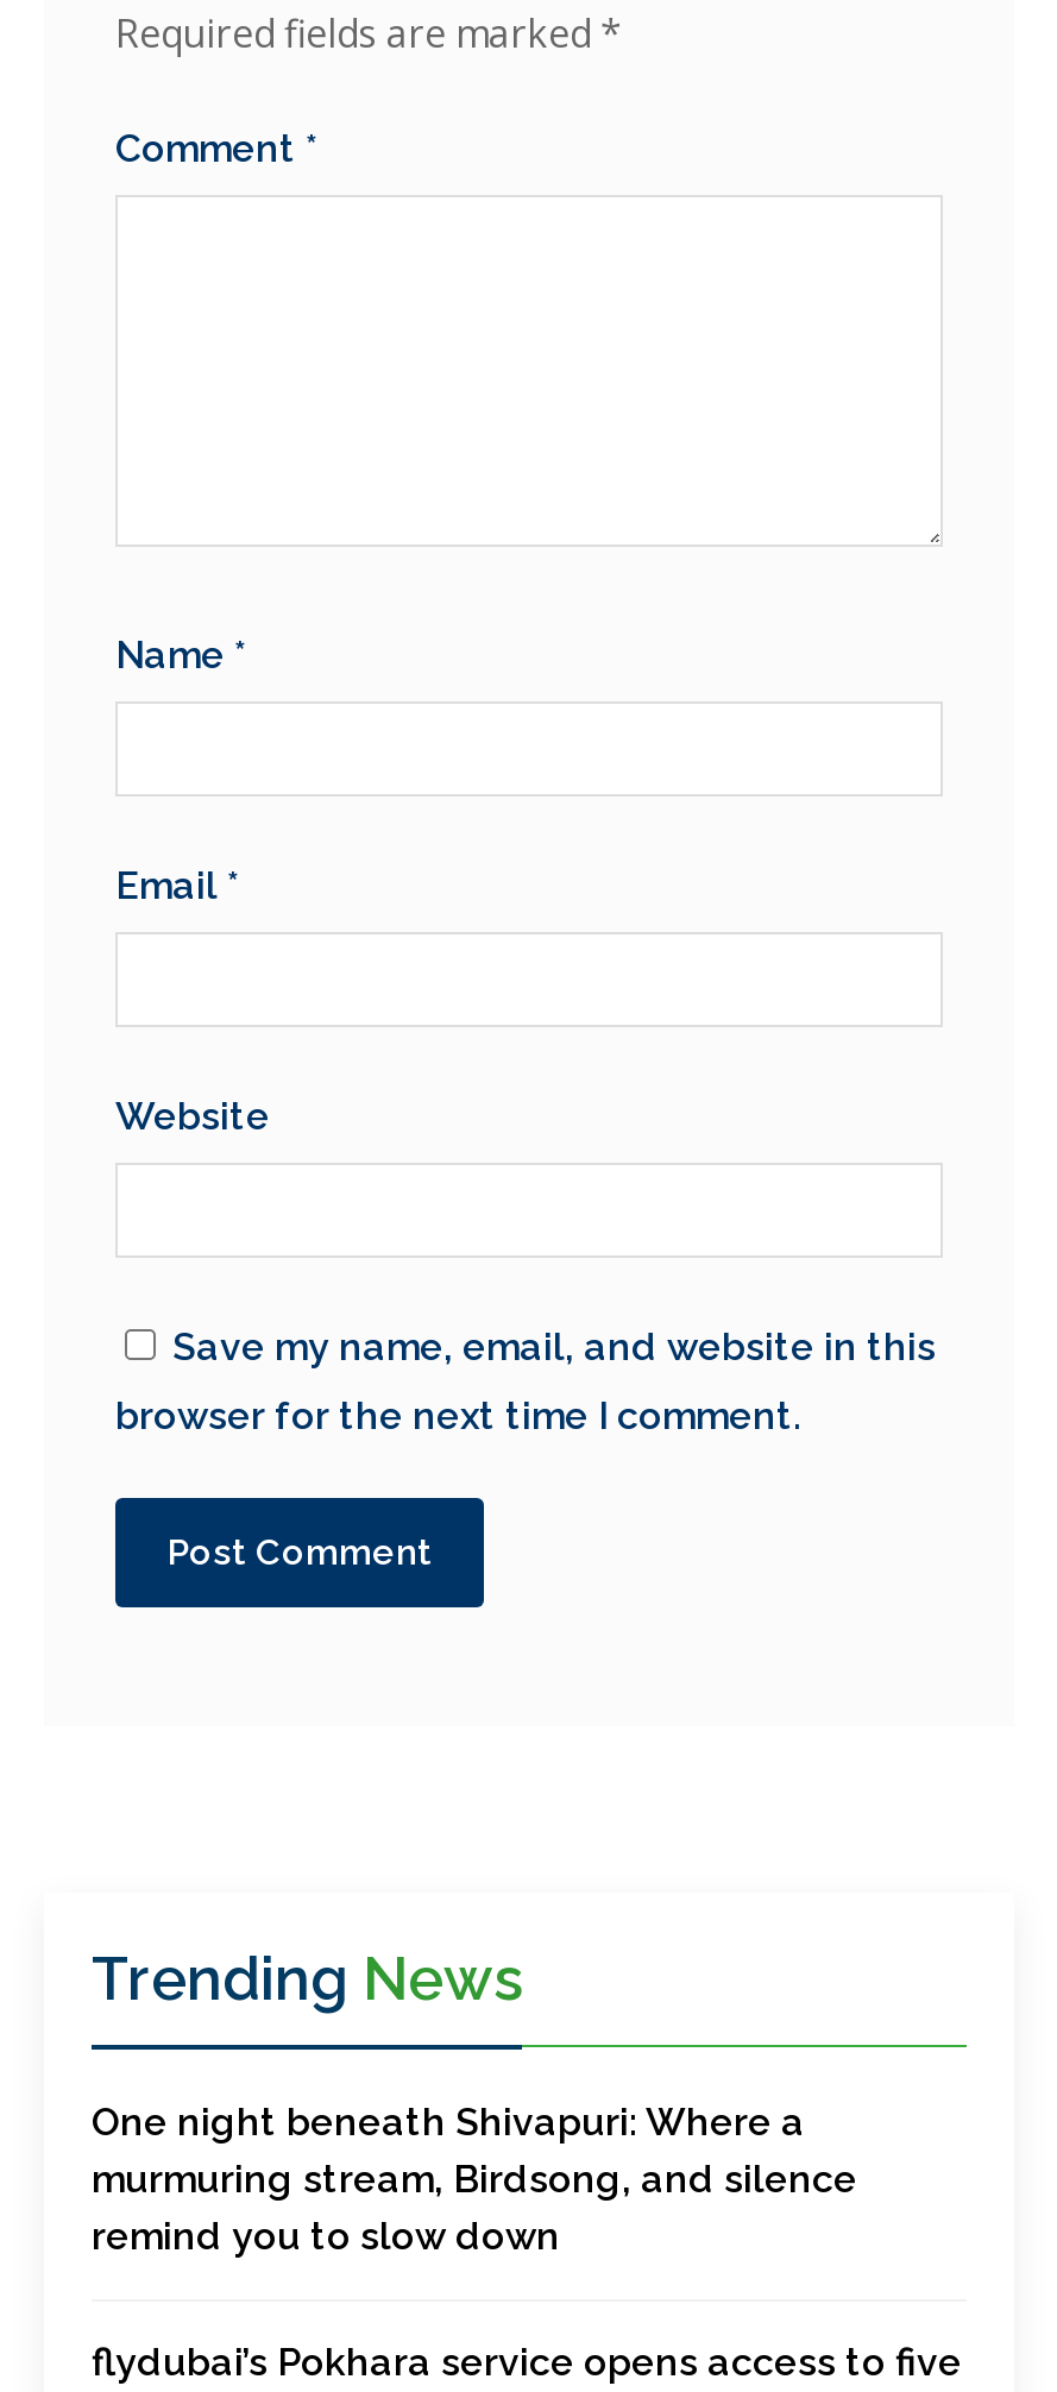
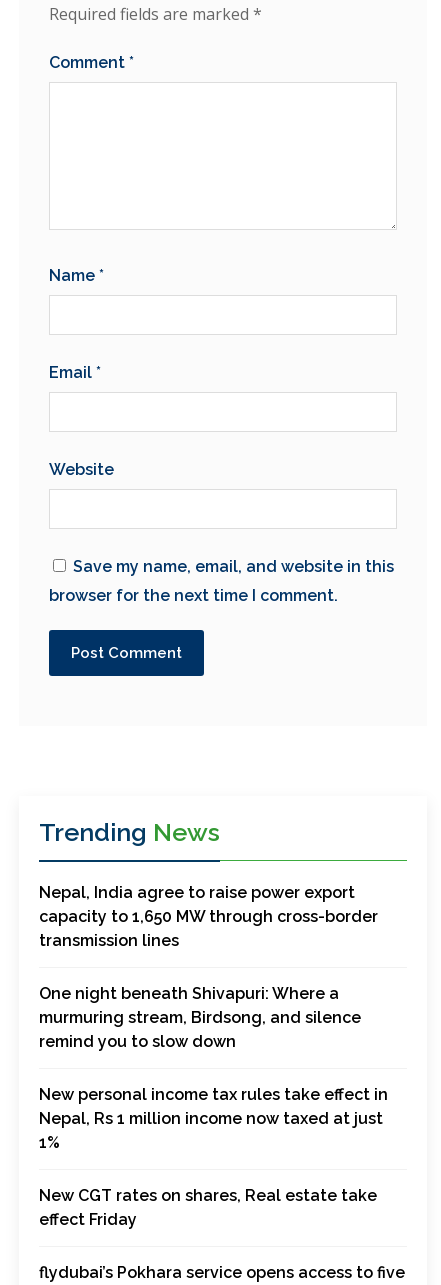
+ Nepal, India agree to raise power export
+ capacity to 1,650 MW through cross-border
+ transmission lines

+ New personal income tax rules take effect in
+ Nepal, Rs 1 million income now taxed at just
+ 1%
+ New CGT rates on shares, Real estate take
+ effect Friday
